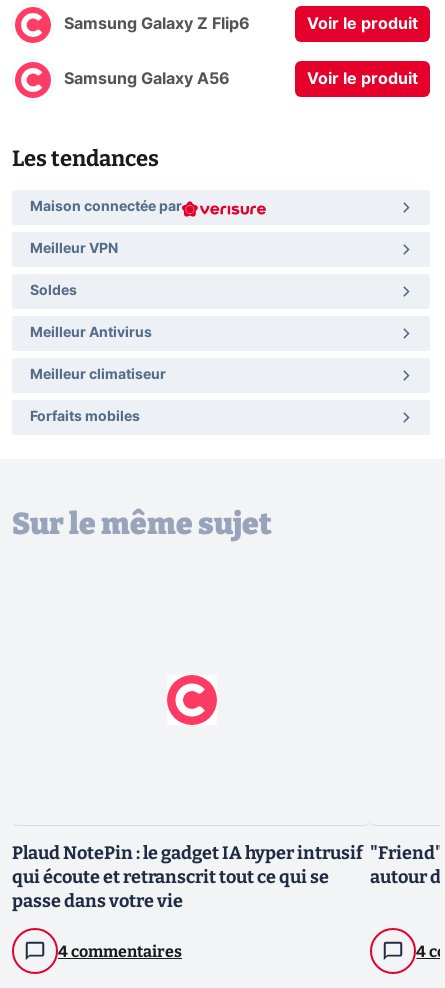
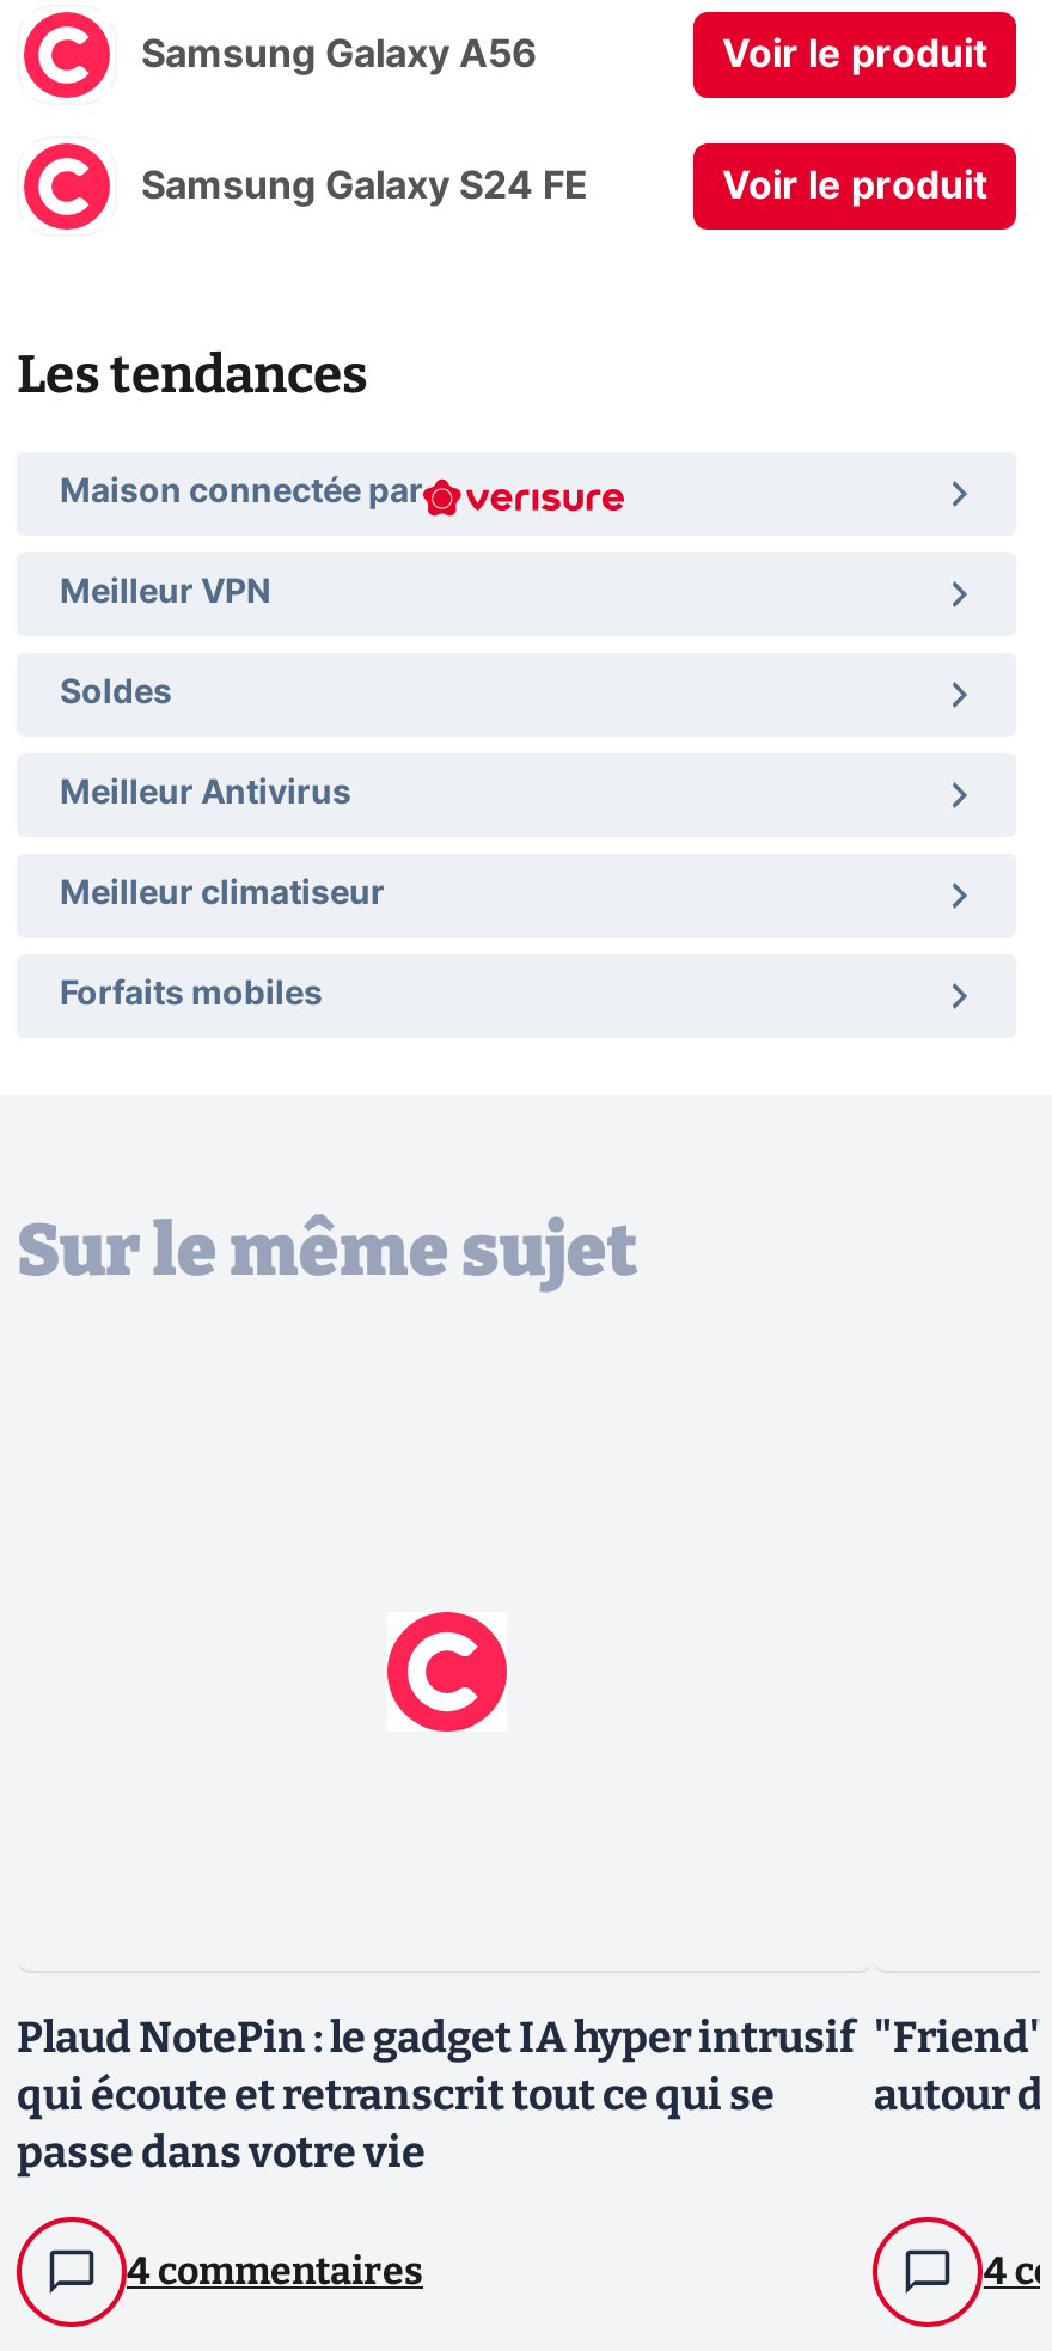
- Samsung Galaxy Z Flip6

moved up: Samsung Galaxy A56

+ Samsung Galaxy S24 FE
